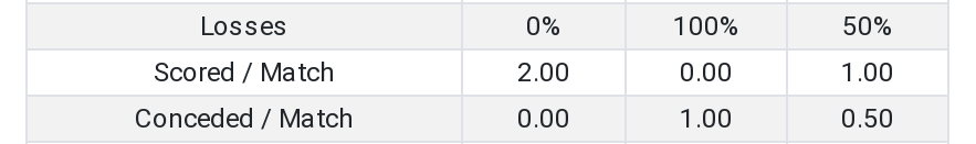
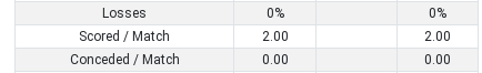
- 100%
- 50%
+ 0%

- 0.00
- 1.00
+ 2.00

- 1.00
- 0.50
+ 0.00
